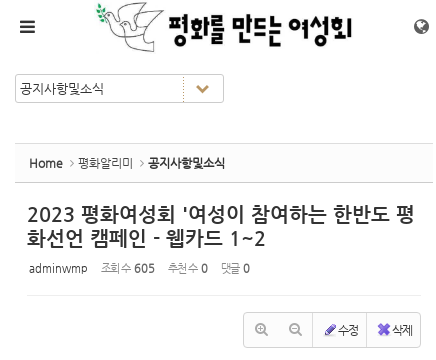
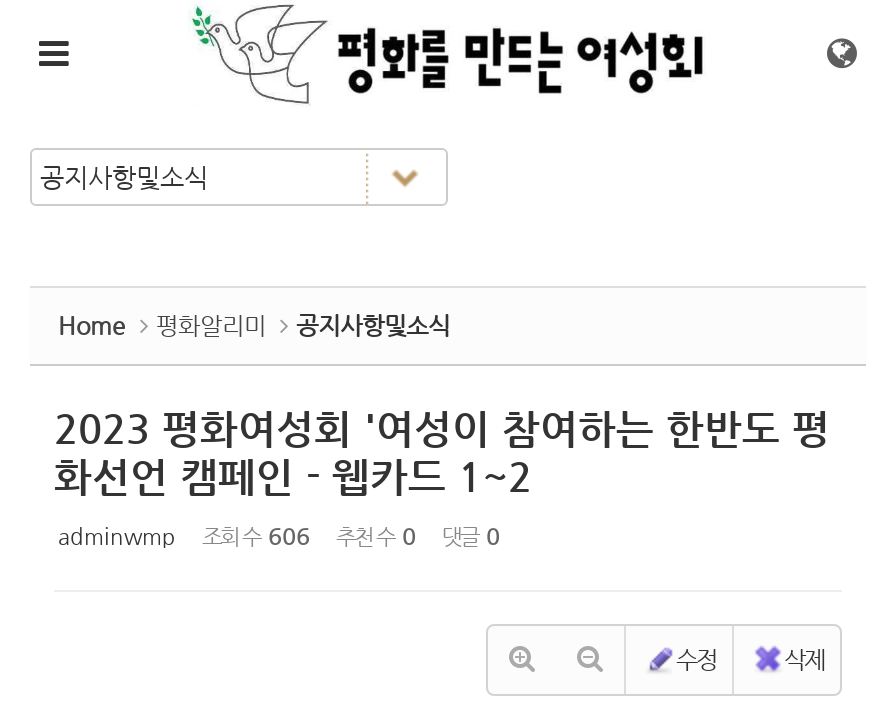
- adminwmp 조회 수 605 추천 수 0 댓글 0
+ adminwmp 조회 수 606 추천 수 0 댓글 0
